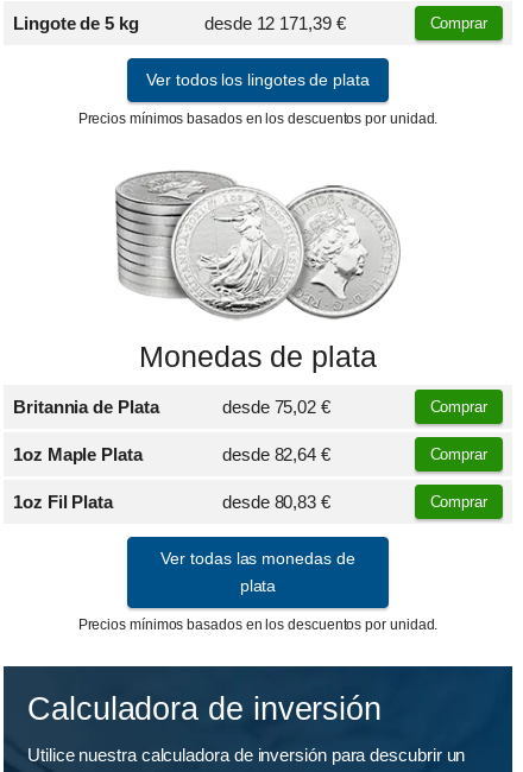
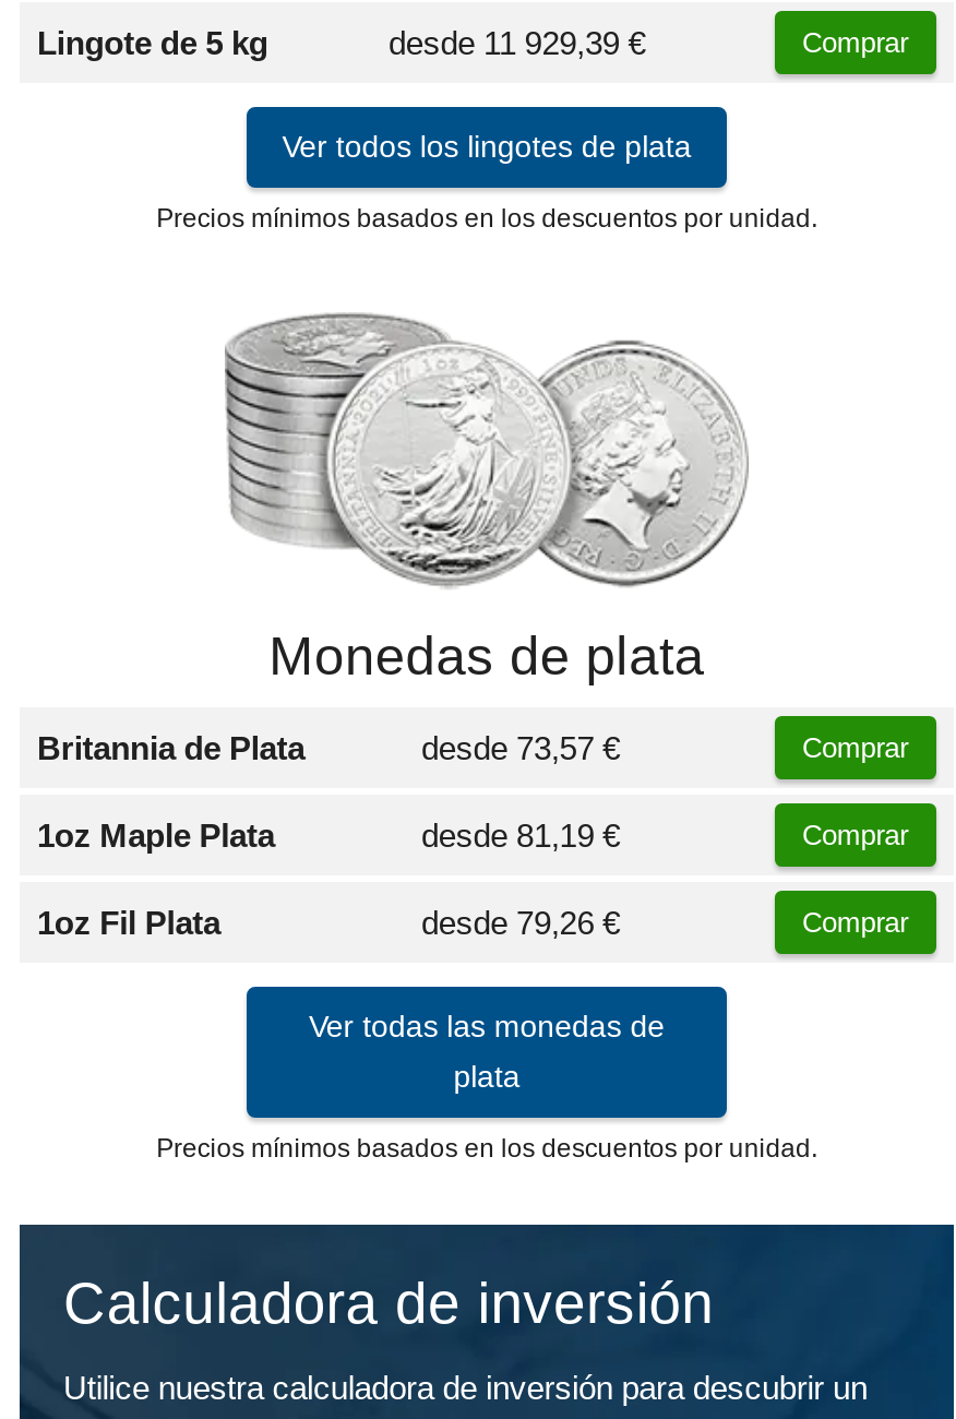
- desde 12 171,39 €
+ desde 11 929,39 €

- desde 75,02 €
+ desde 73,57 €

- desde 82,64 €
+ desde 81,19 €

- desde 80,83 €
+ desde 79,26 €
